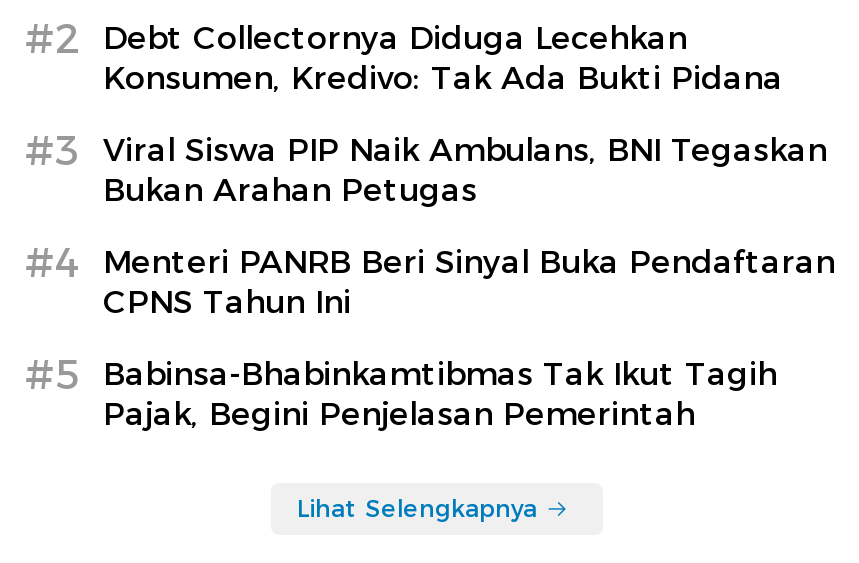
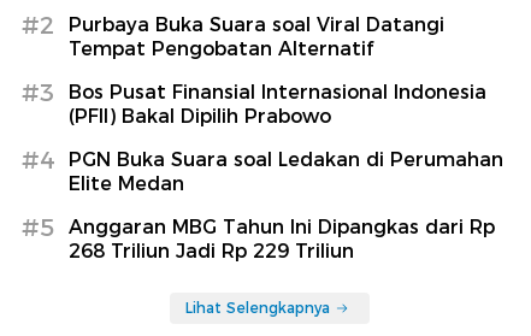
- Debt Collectornya Diduga Lecehkan
- Konsumen, Kredivo: Tak Ada Bukti Pidana
+ Purbaya Buka Suara soal Viral Datangi
+ Tempat Pengobatan Alternatif

- Viral Siswa PIP Naik Ambulans, BNI Tegaskan
- Bukan Arahan Petugas
+ Bos Pusat Finansial Internasional Indonesia
+ (PFII) Bakal Dipilih Prabowo

- Menteri PANRB Beri Sinyal Buka Pendaftaran
- CPNS Tahun Ini
+ PGN Buka Suara soal Ledakan di Perumahan
+ Elite Medan

- Babinsa-Bhabinkamtibmas Tak Ikut Tagih
- Pajak, Begini Penjelasan Pemerintah
+ Anggaran MBG Tahun Ini Dipangkas dari Rp
+ 268 Triliun Jadi Rp 229 Triliun
